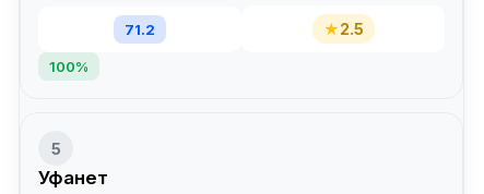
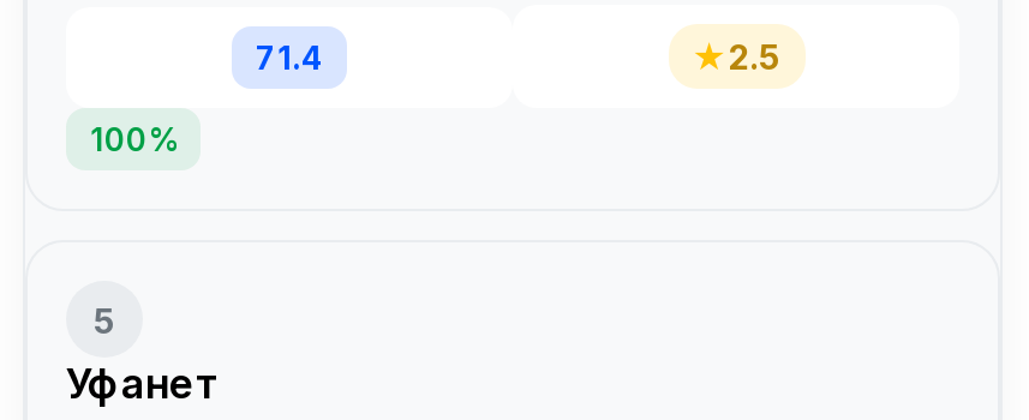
- 71.2
+ 71.4
